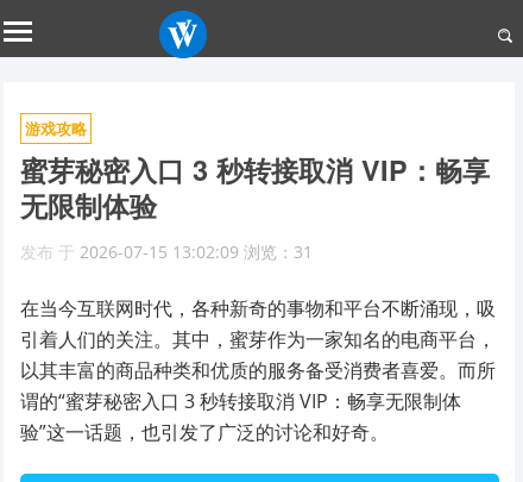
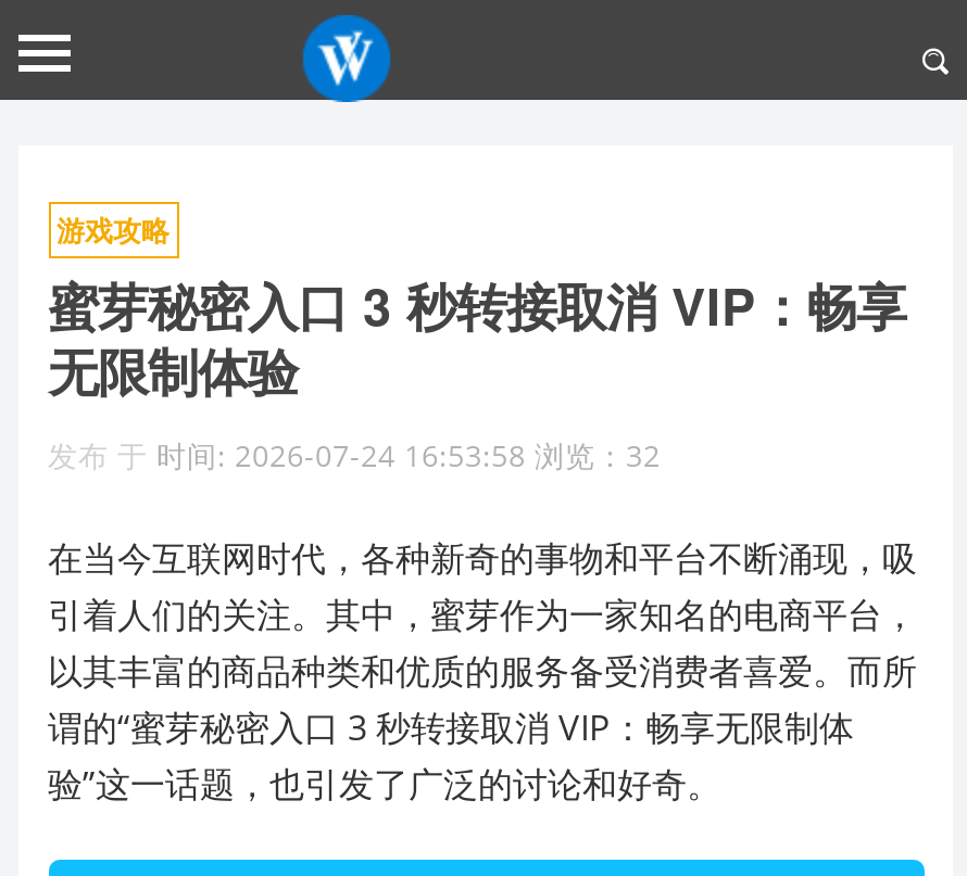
- 发布于2026-07-15 13:02:09浏览：31
+ 发布于时间: 2026-07-24 16:53:58浏览：32
